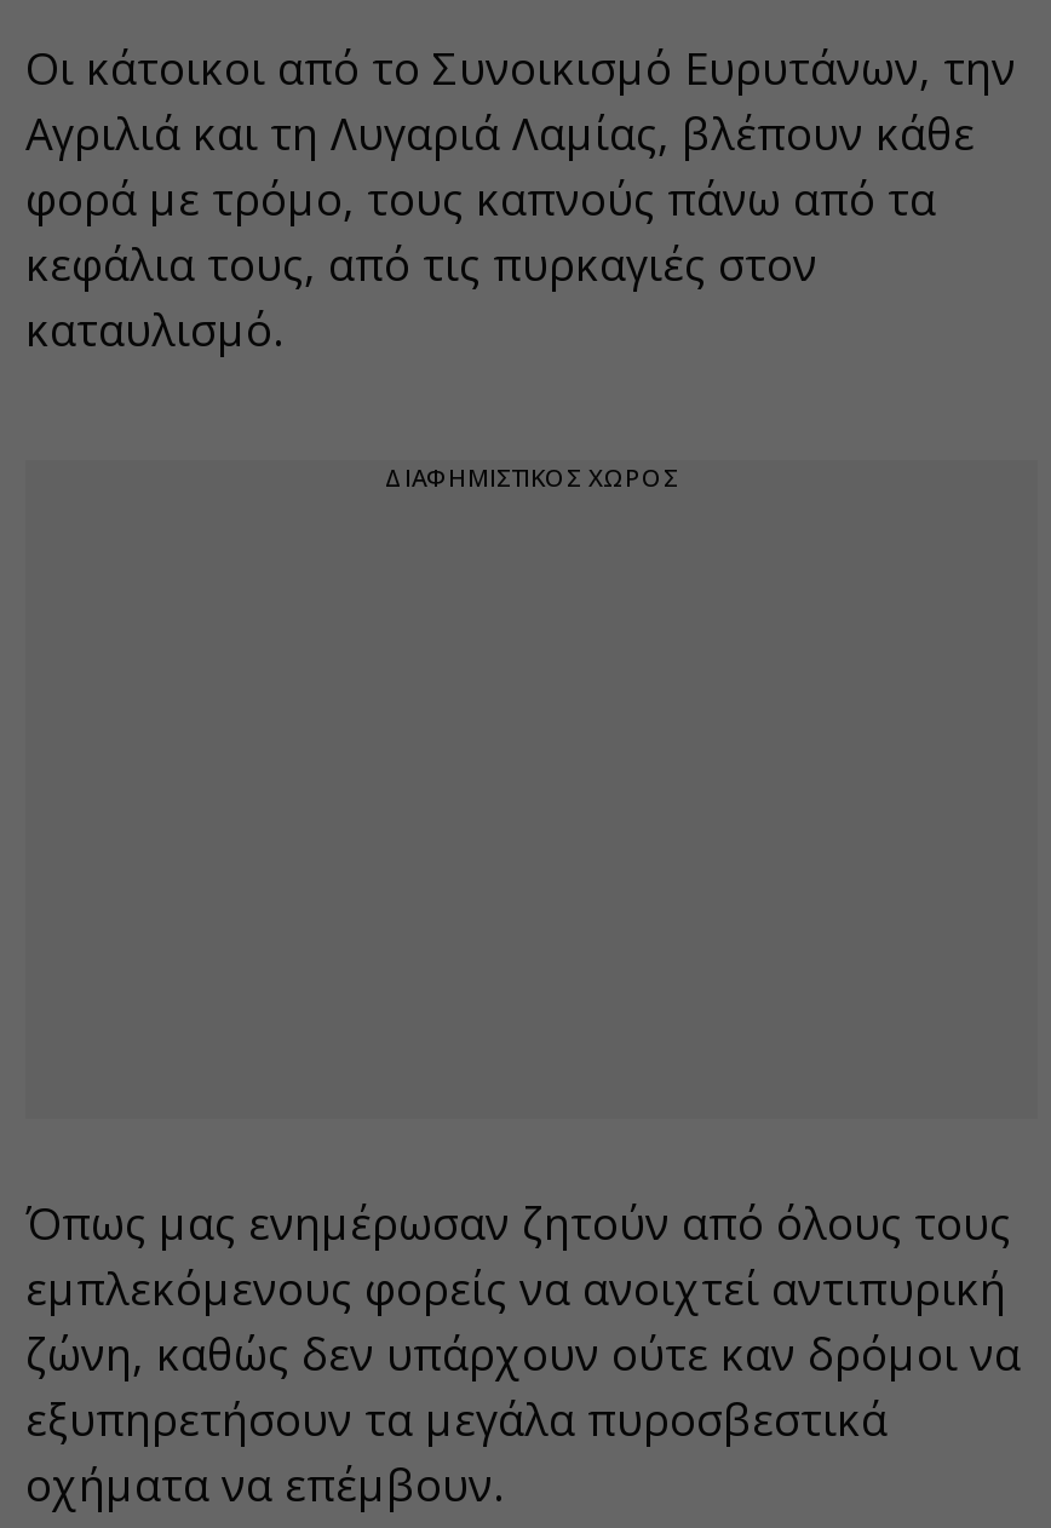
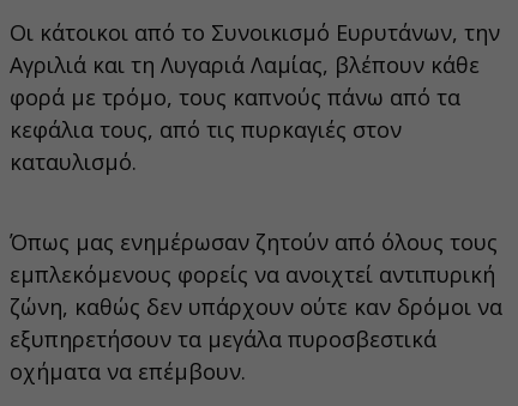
- ΔΙΑΦΗΜΙΣΤΙΚΟΣ ΧΩΡΟΣ
